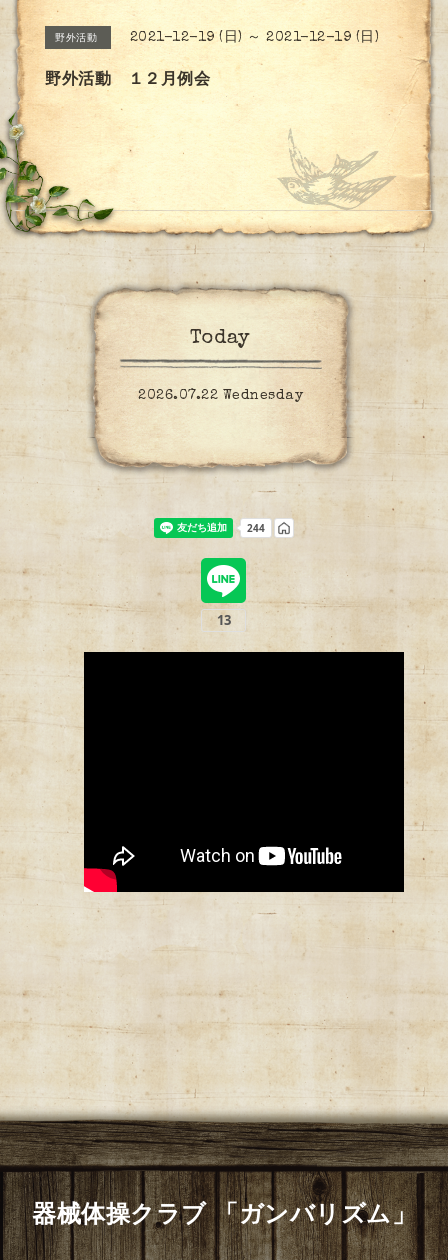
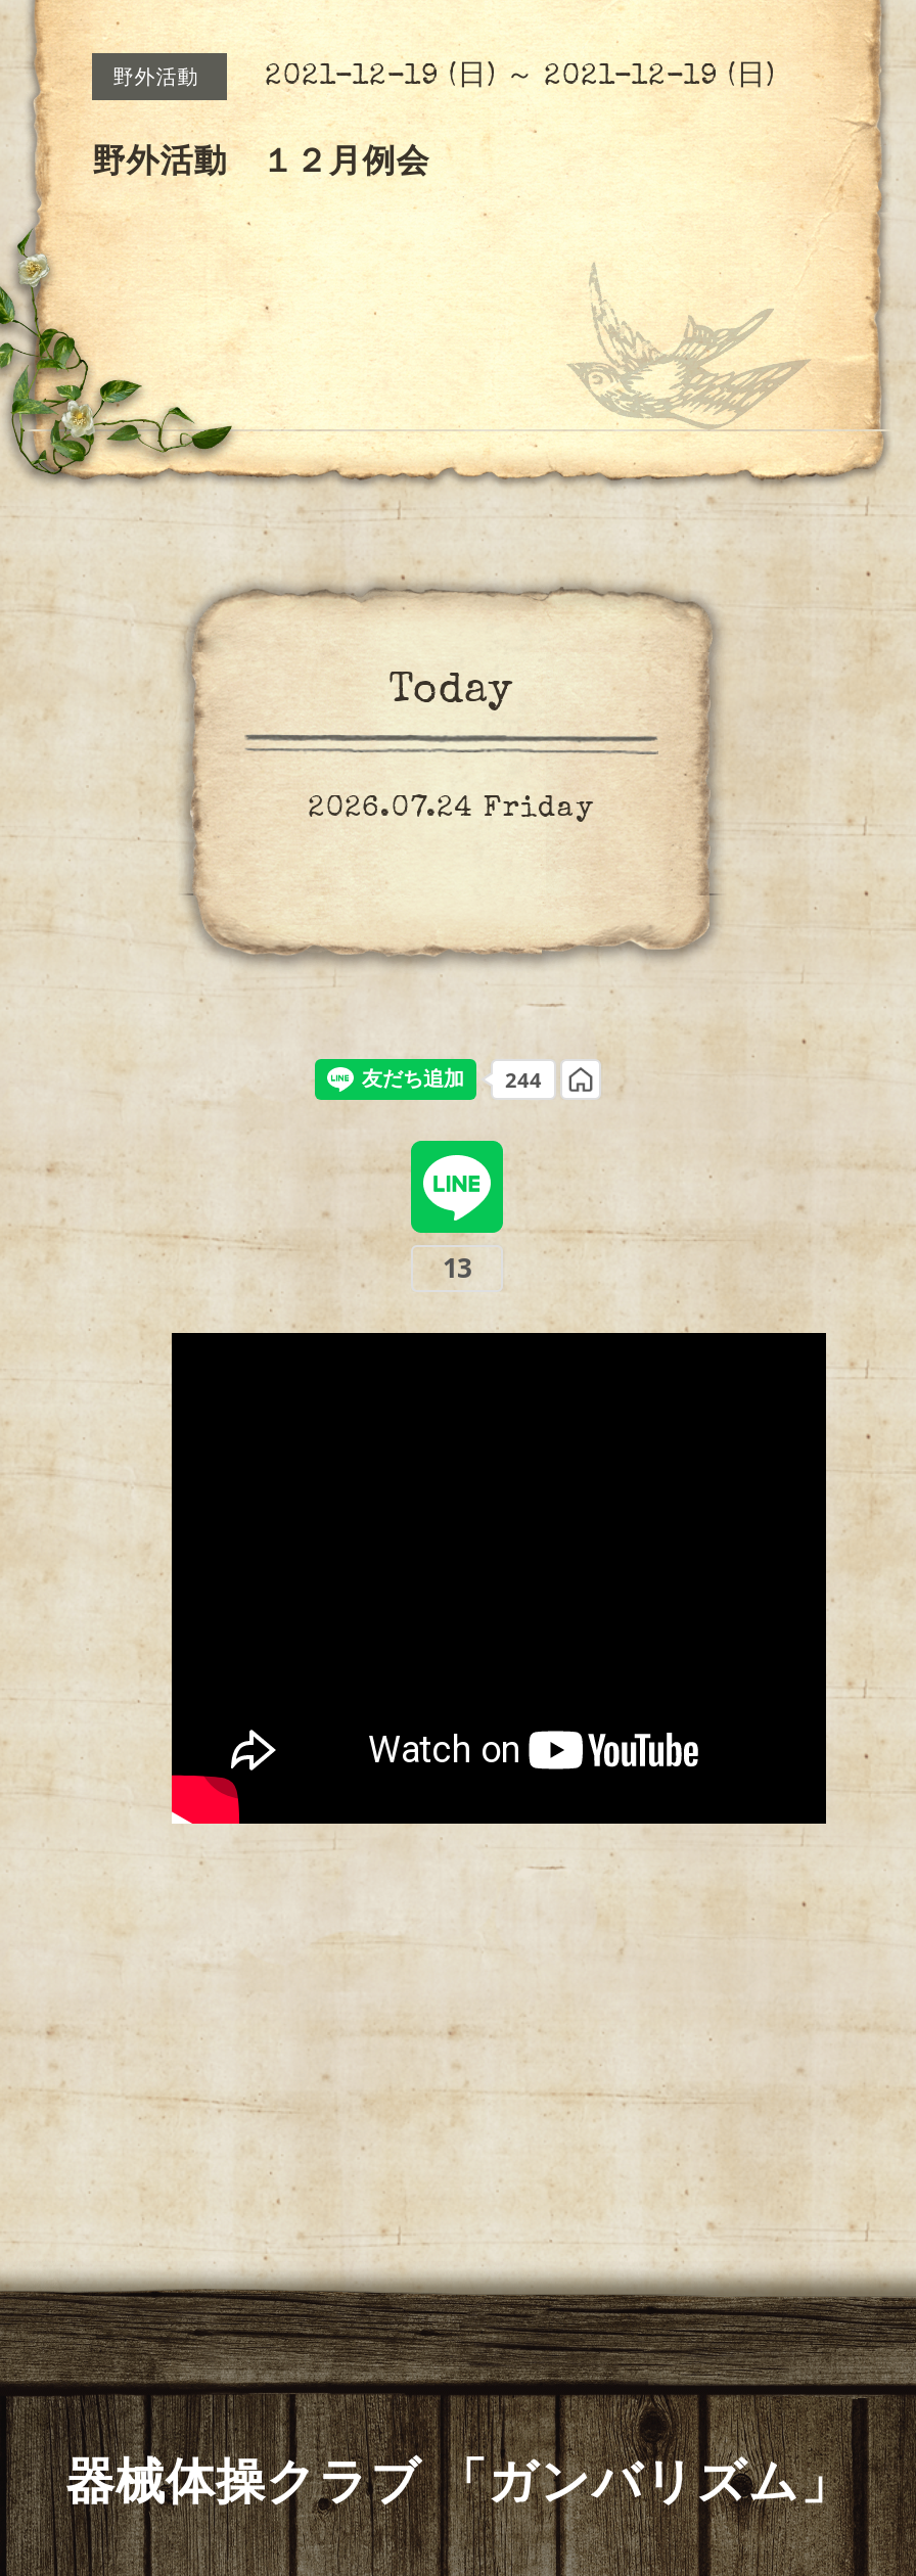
- 2026.07.22 Wednesday
+ 2026.07.24 Friday
